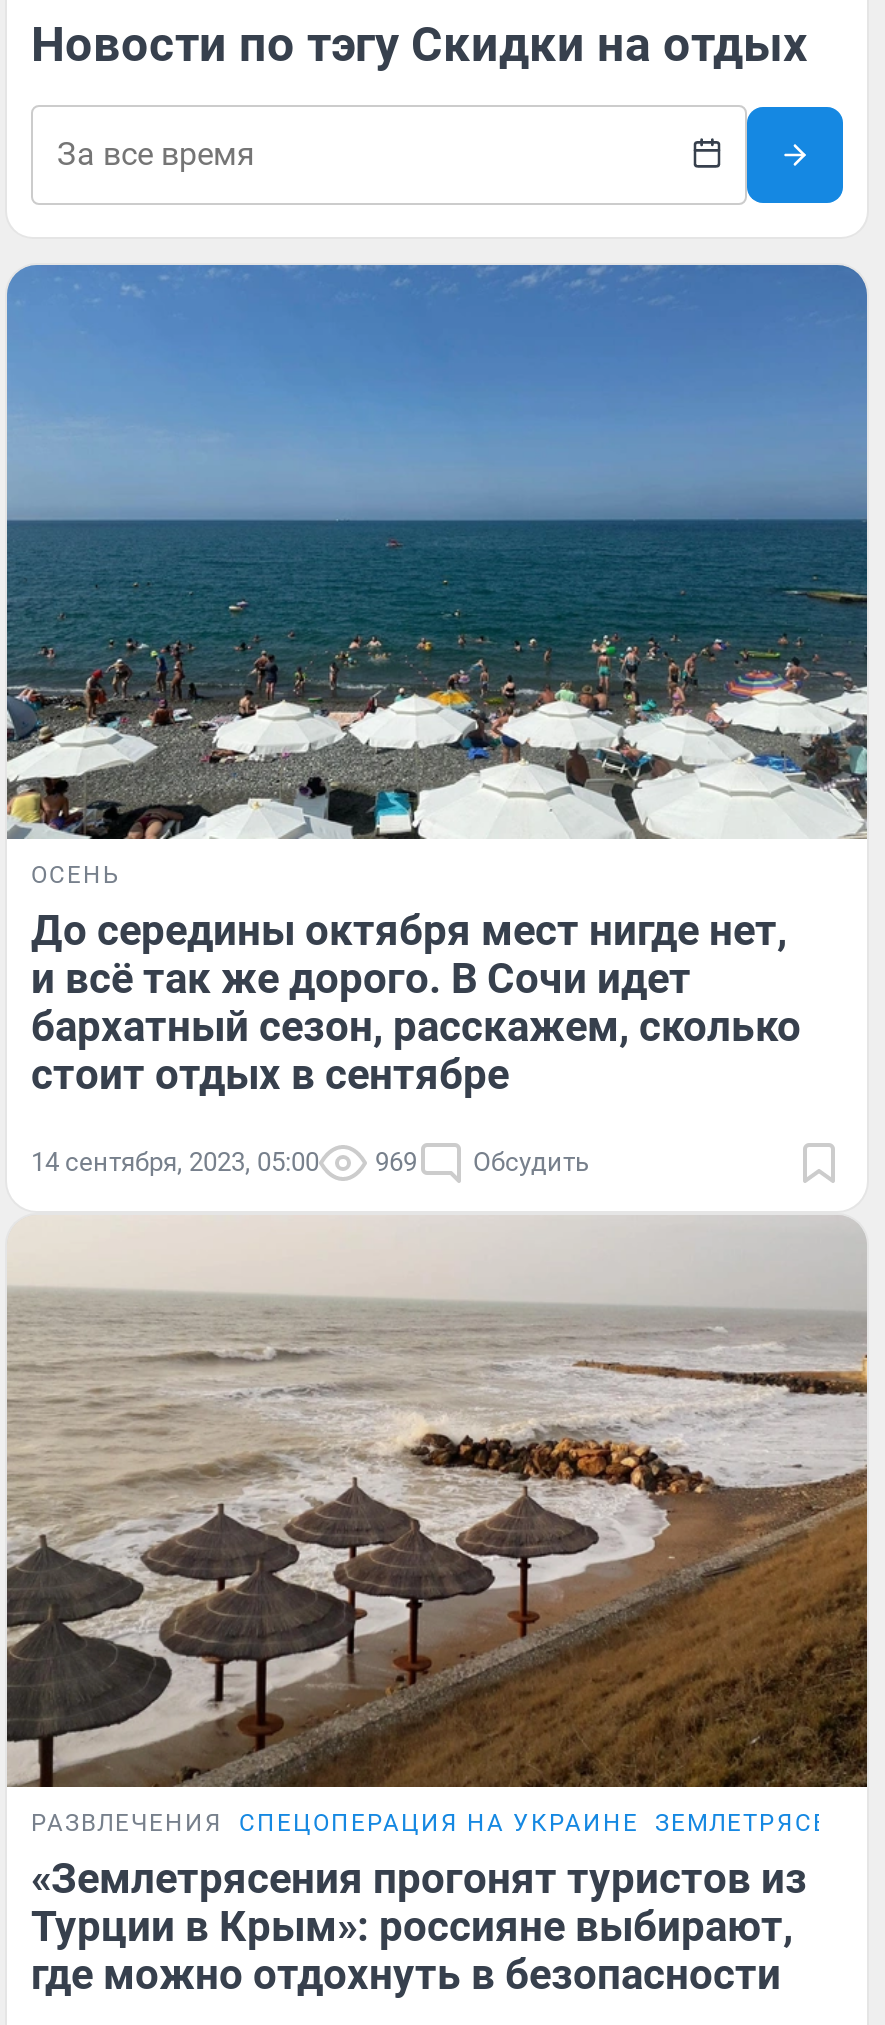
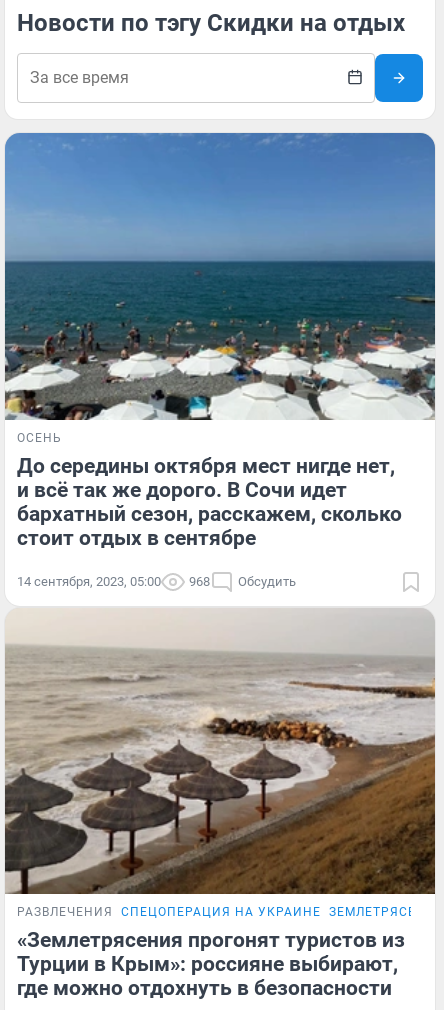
- 14 сентября, 2023, 05:00 969 Обсудить
+ 14 сентября, 2023, 05:00 968 Обсудить
